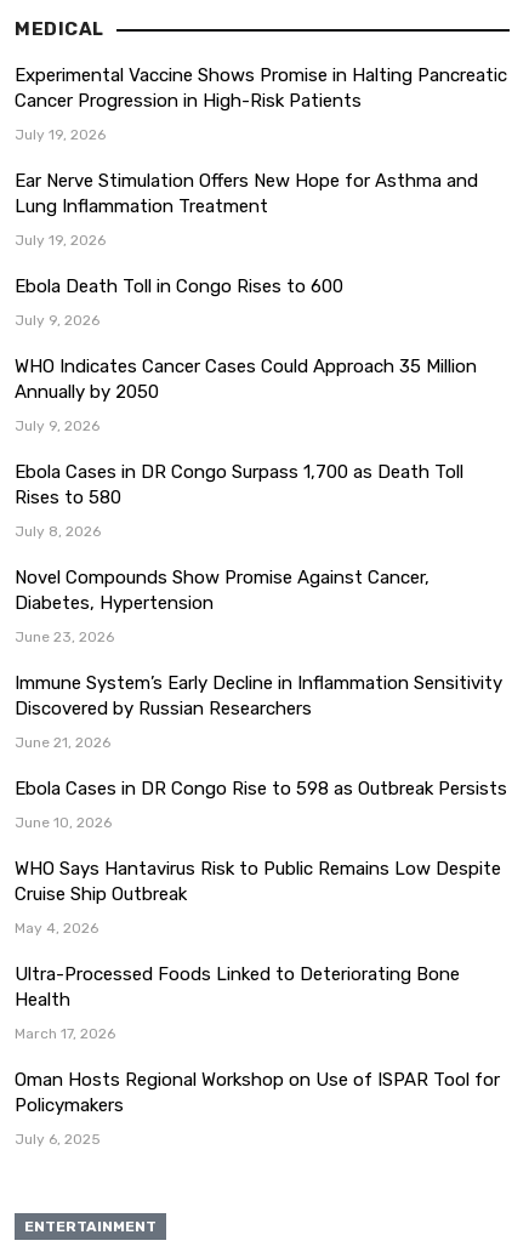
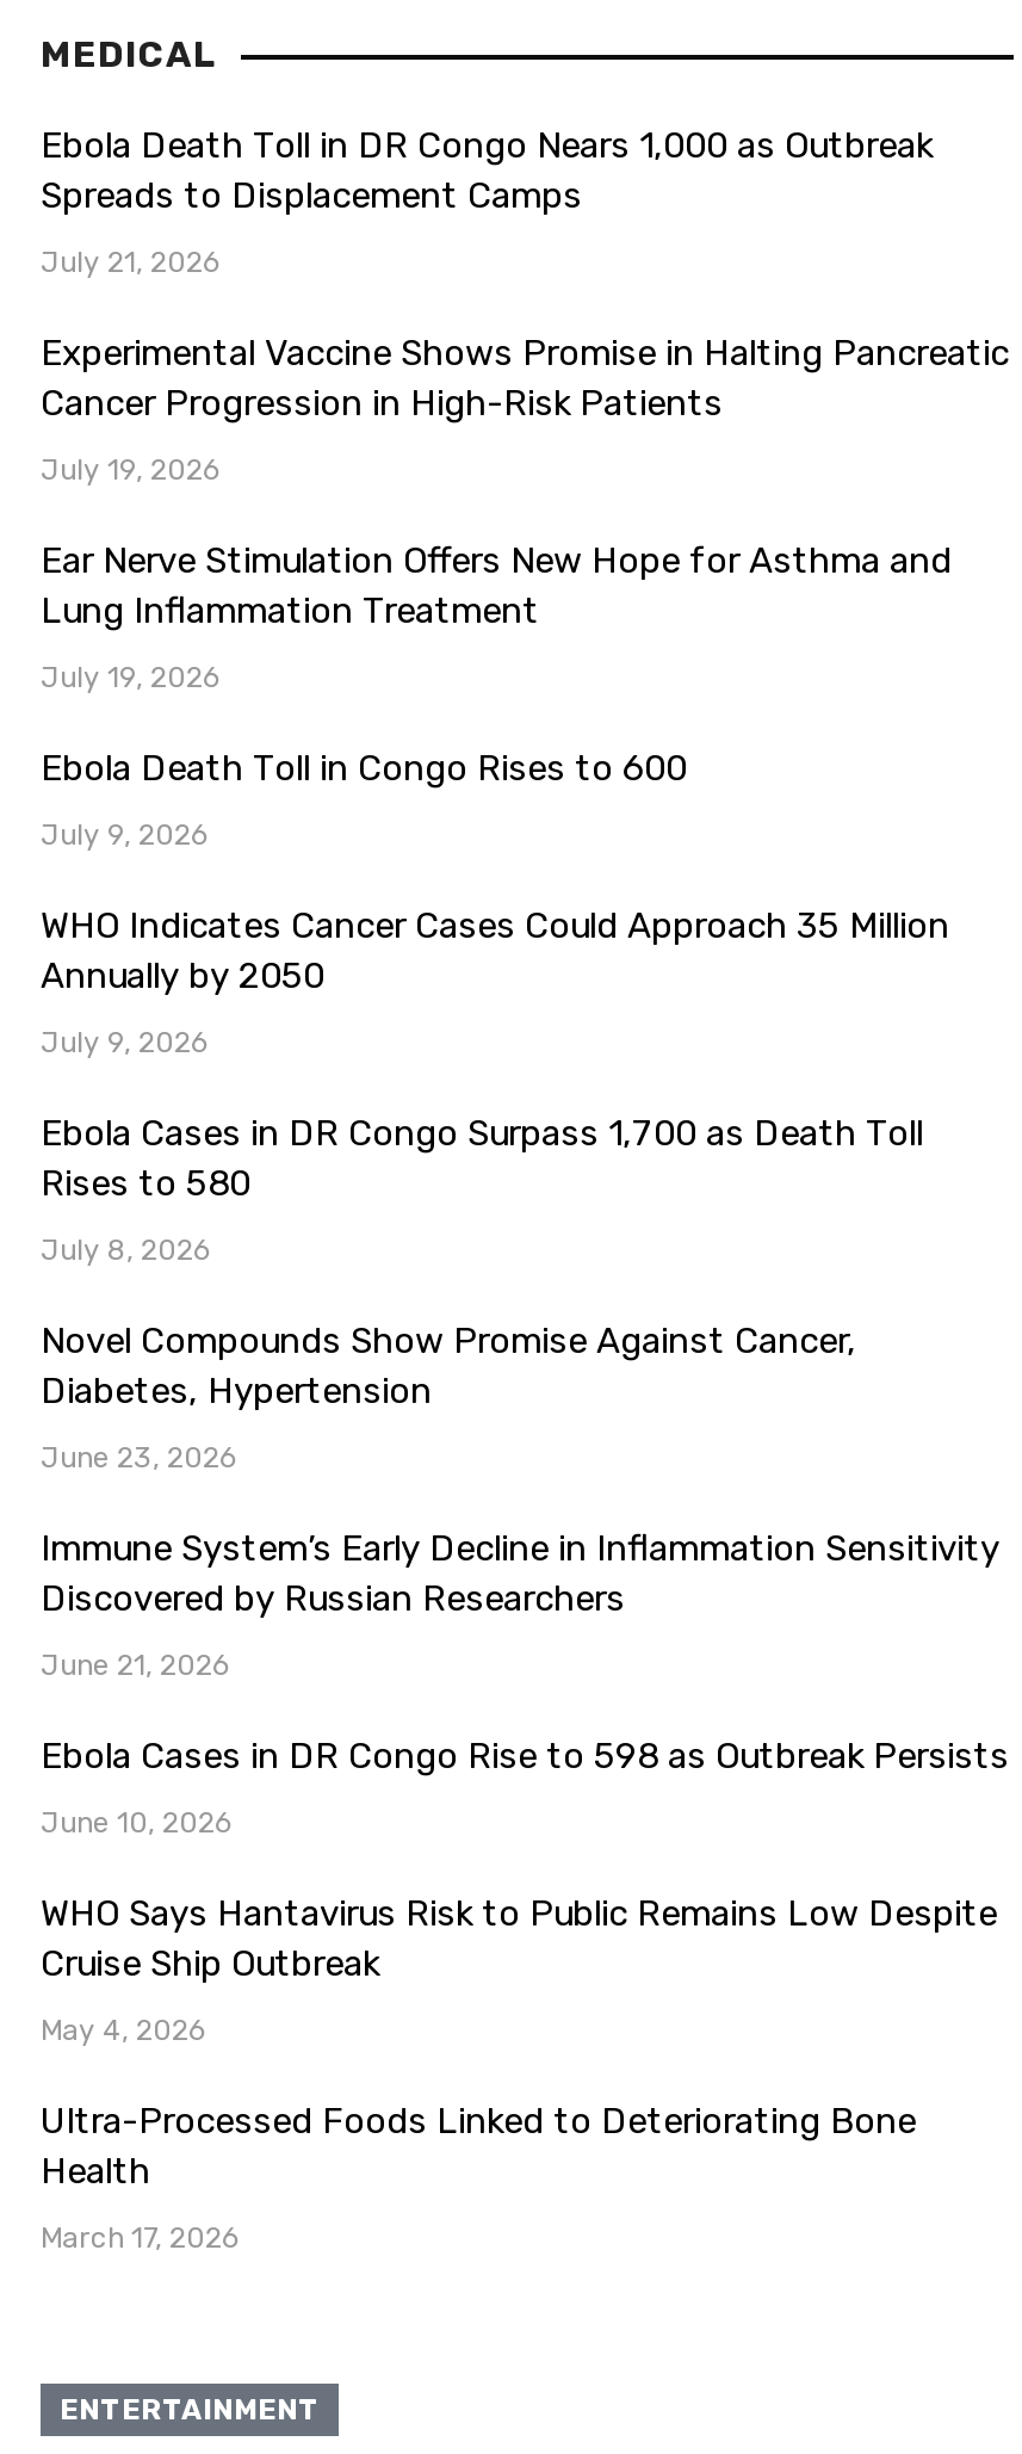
+ Ebola Death Toll in DR Congo Nears 1,000 as Outbreak
+ Spreads to Displacement Camps
+ July 21, 2026

moved down: Experimental Vaccine Shows Promise in Halting Pancreatic | Cancer Progression in High-Risk Patients | July 19, 2026 | ... | Health | March 17, 2026

- Oman Hosts Regional Workshop on Use of ISPAR Tool for
- Policymakers
- July 6, 2025
